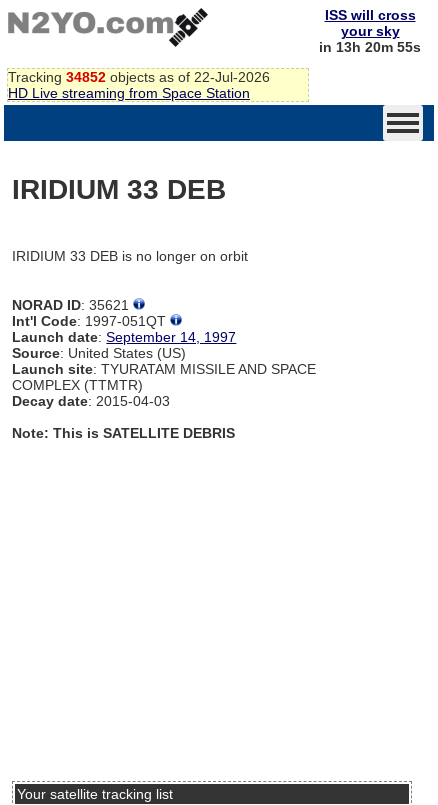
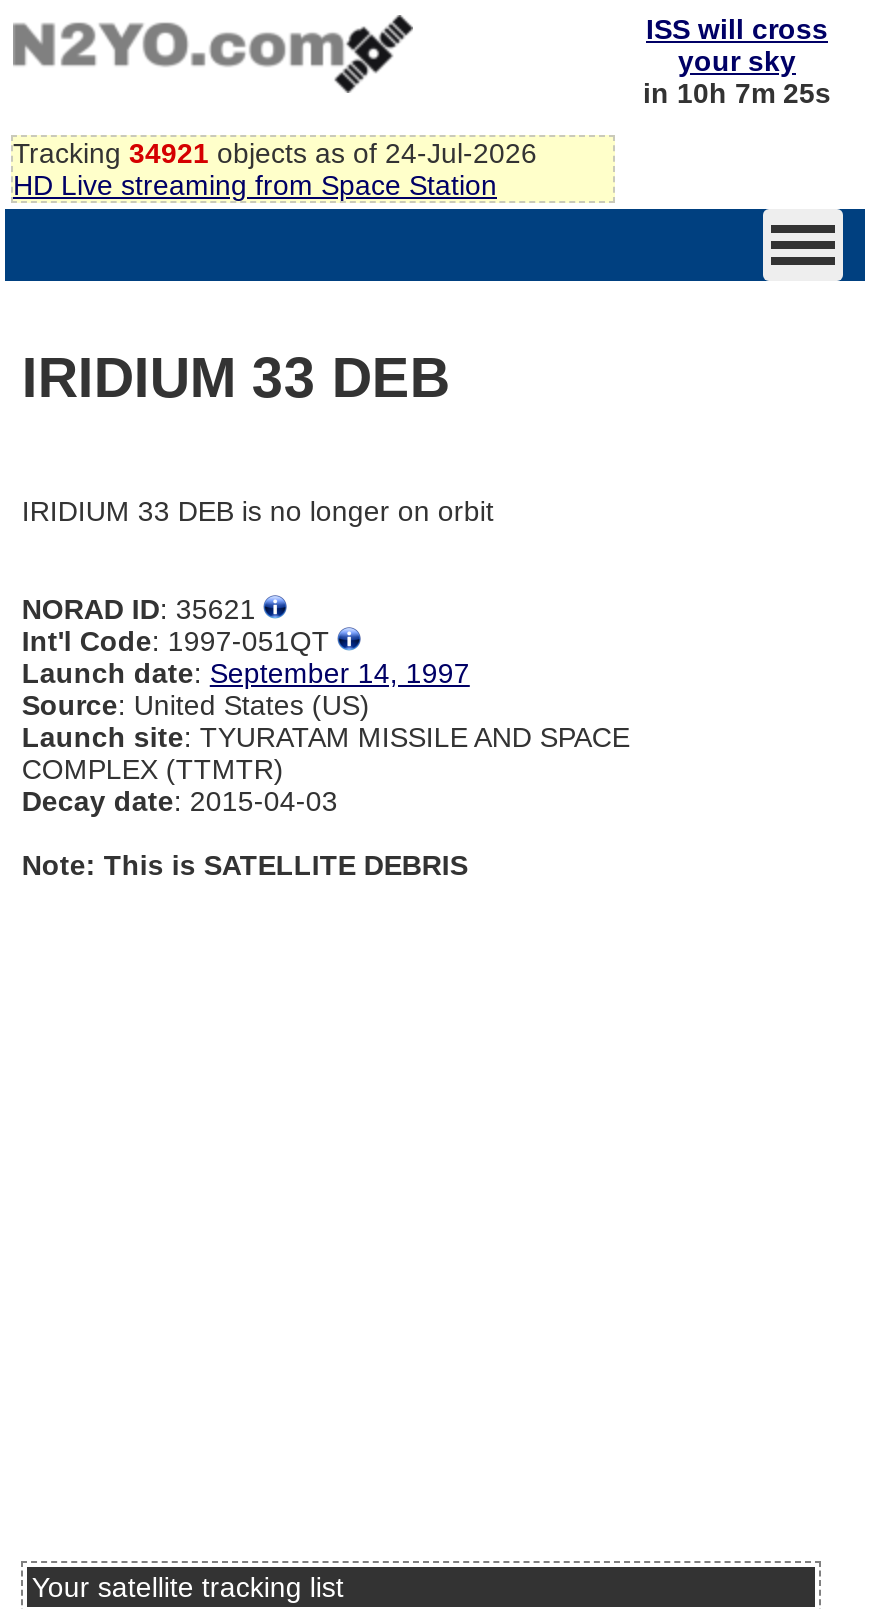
- in 13h 20m 55s
+ in 10h 7m 25s

- Tracking 34852 objects as of 22-Jul-2026
+ Tracking 34921 objects as of 24-Jul-2026
